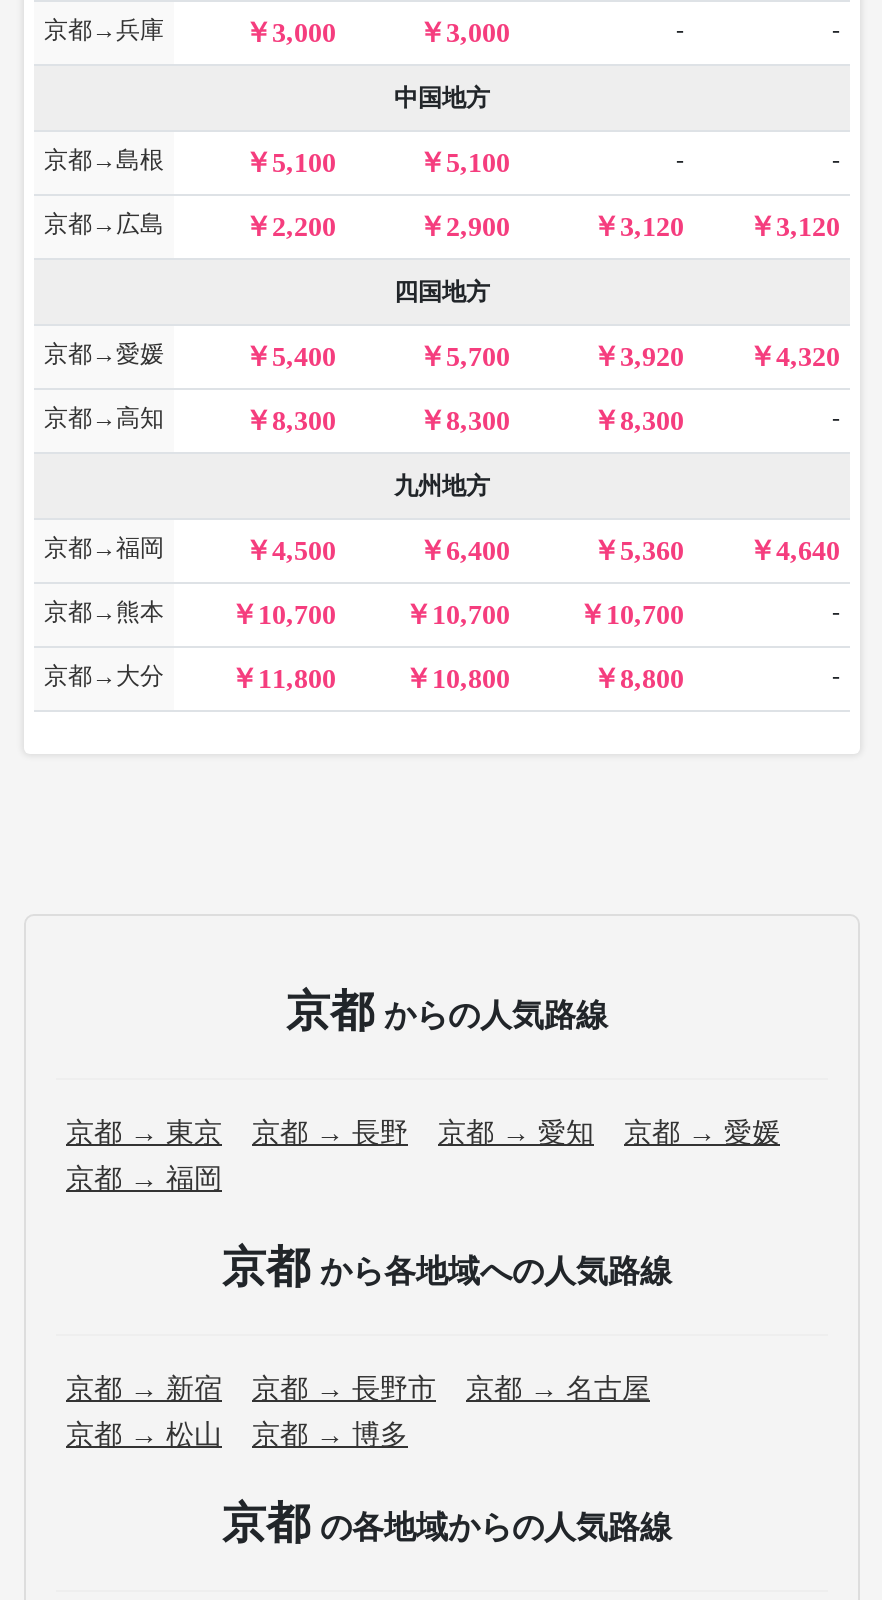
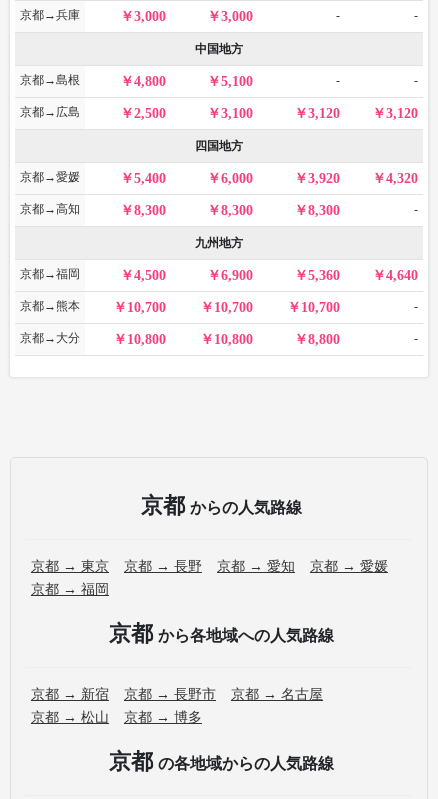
- 5,100
+ 4,800

- 2,200
+ 2,500

- 2,900
+ 3,100

- 5,700
+ 6,000

- 6,400
+ 6,900

- 11,800
+ 10,800
